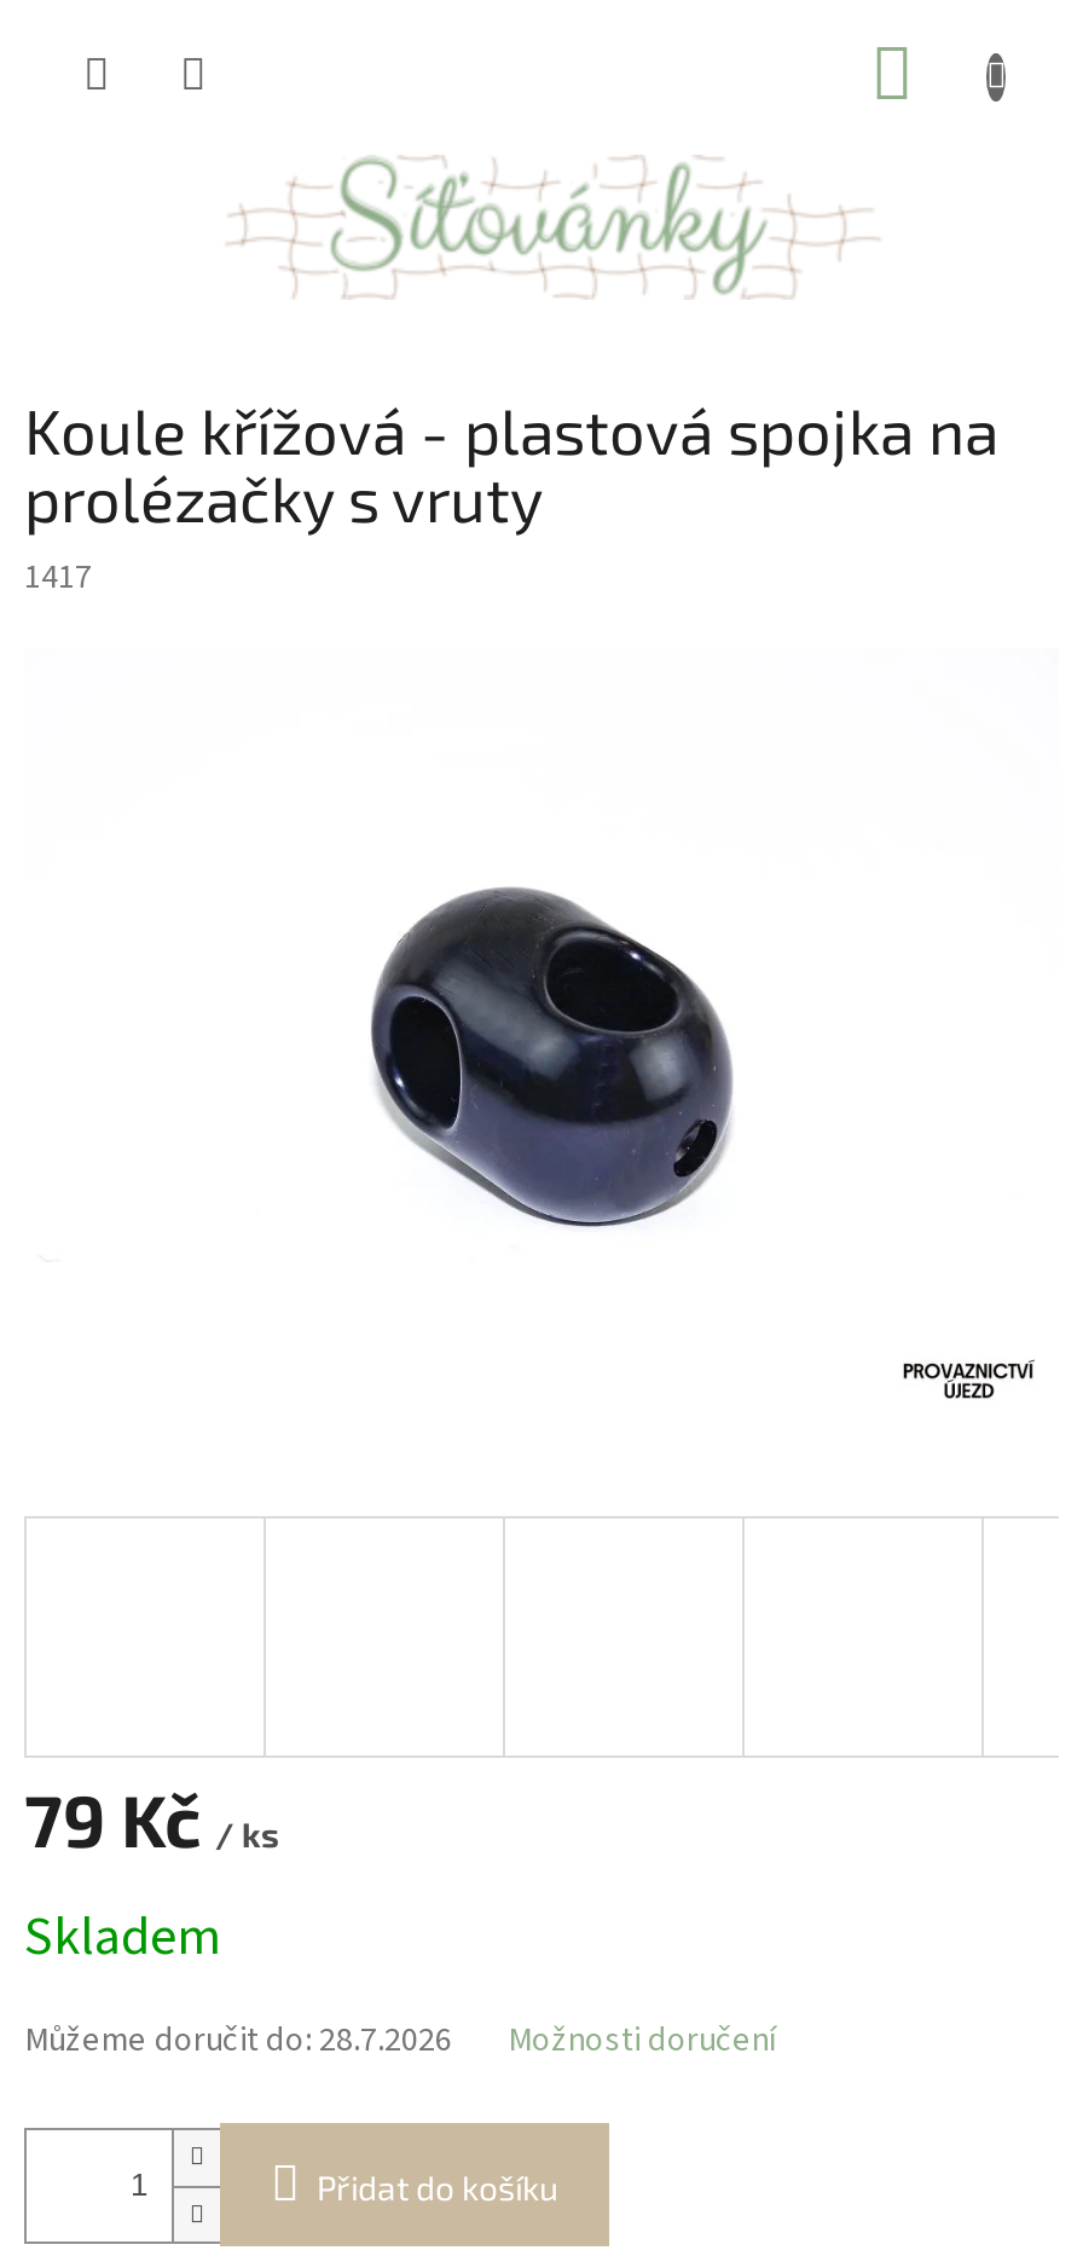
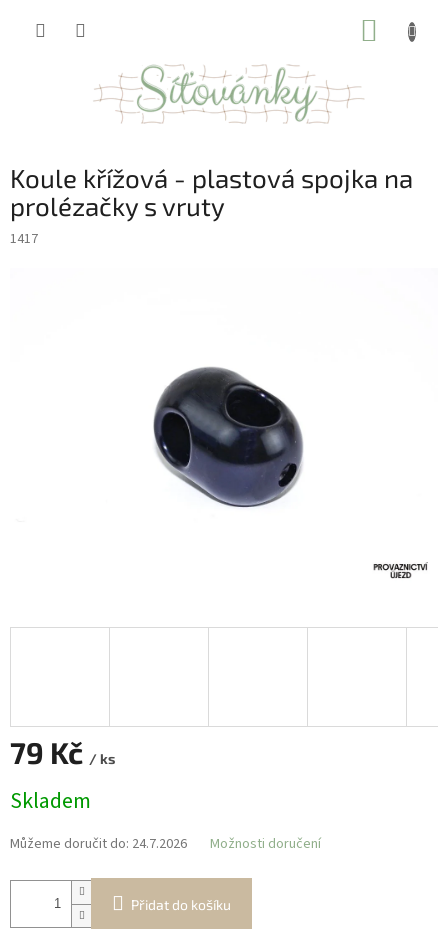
- Můžeme doručit do: 28.7.2026
+ Můžeme doručit do: 24.7.2026
